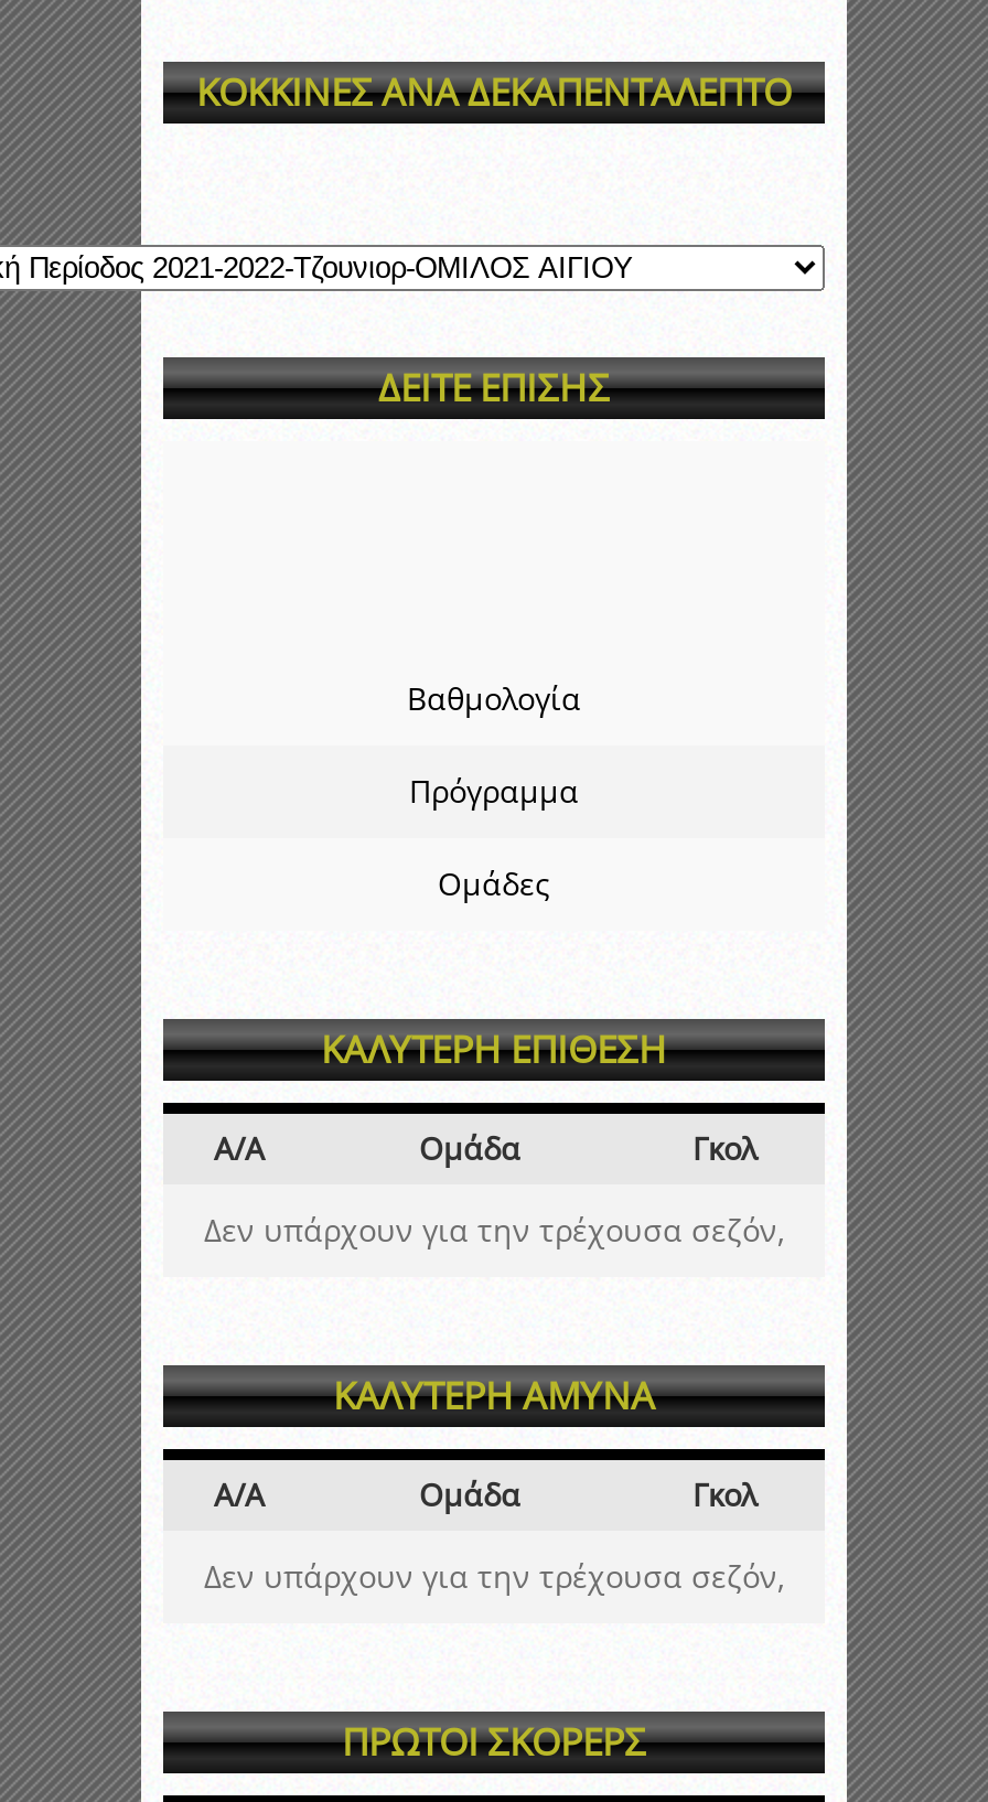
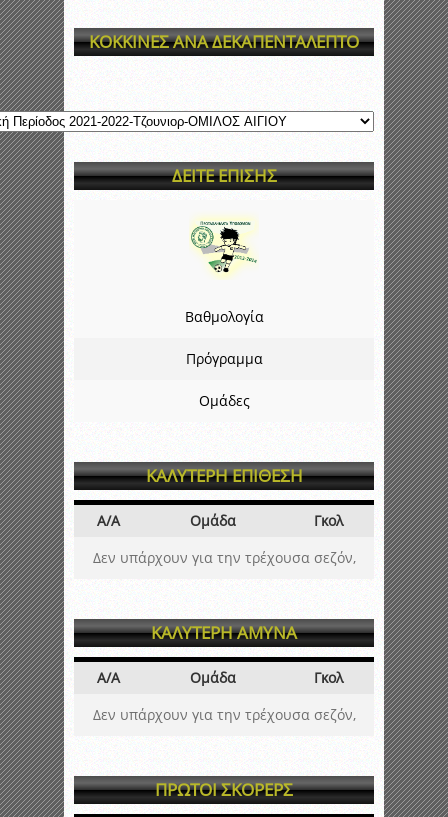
+ [image]
